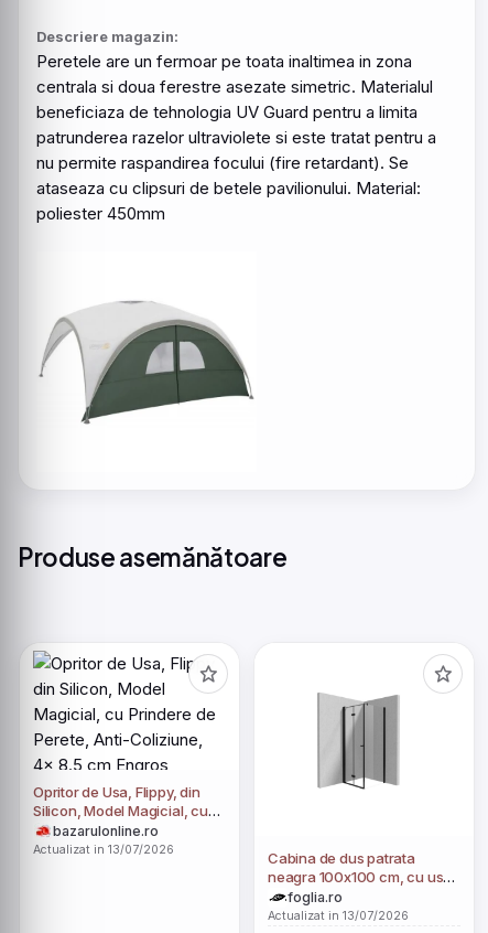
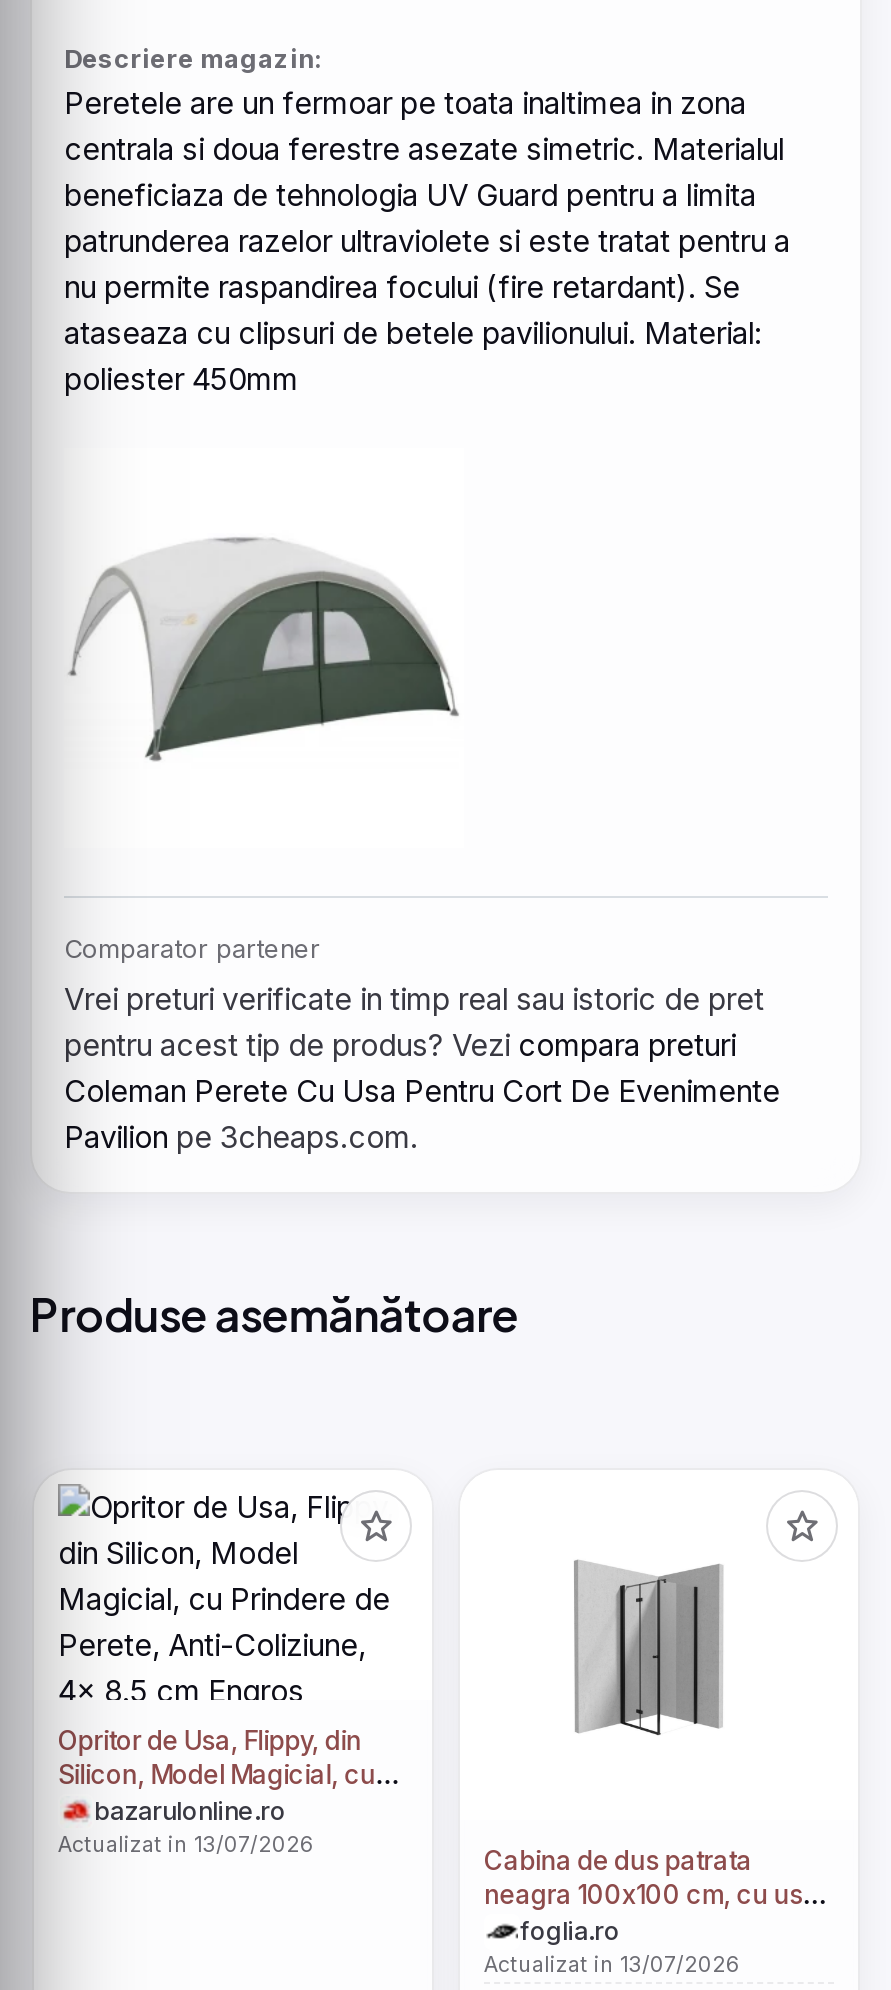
+ Comparator partener
+ Vrei preturi verificate in timp real sau istoric de pret
+ pentru acest tip de produs? Vezi compara preturi
+ Coleman Perete Cu Usa Pentru Cort De Evenimente
+ Pavilion pe 3cheaps.com.
